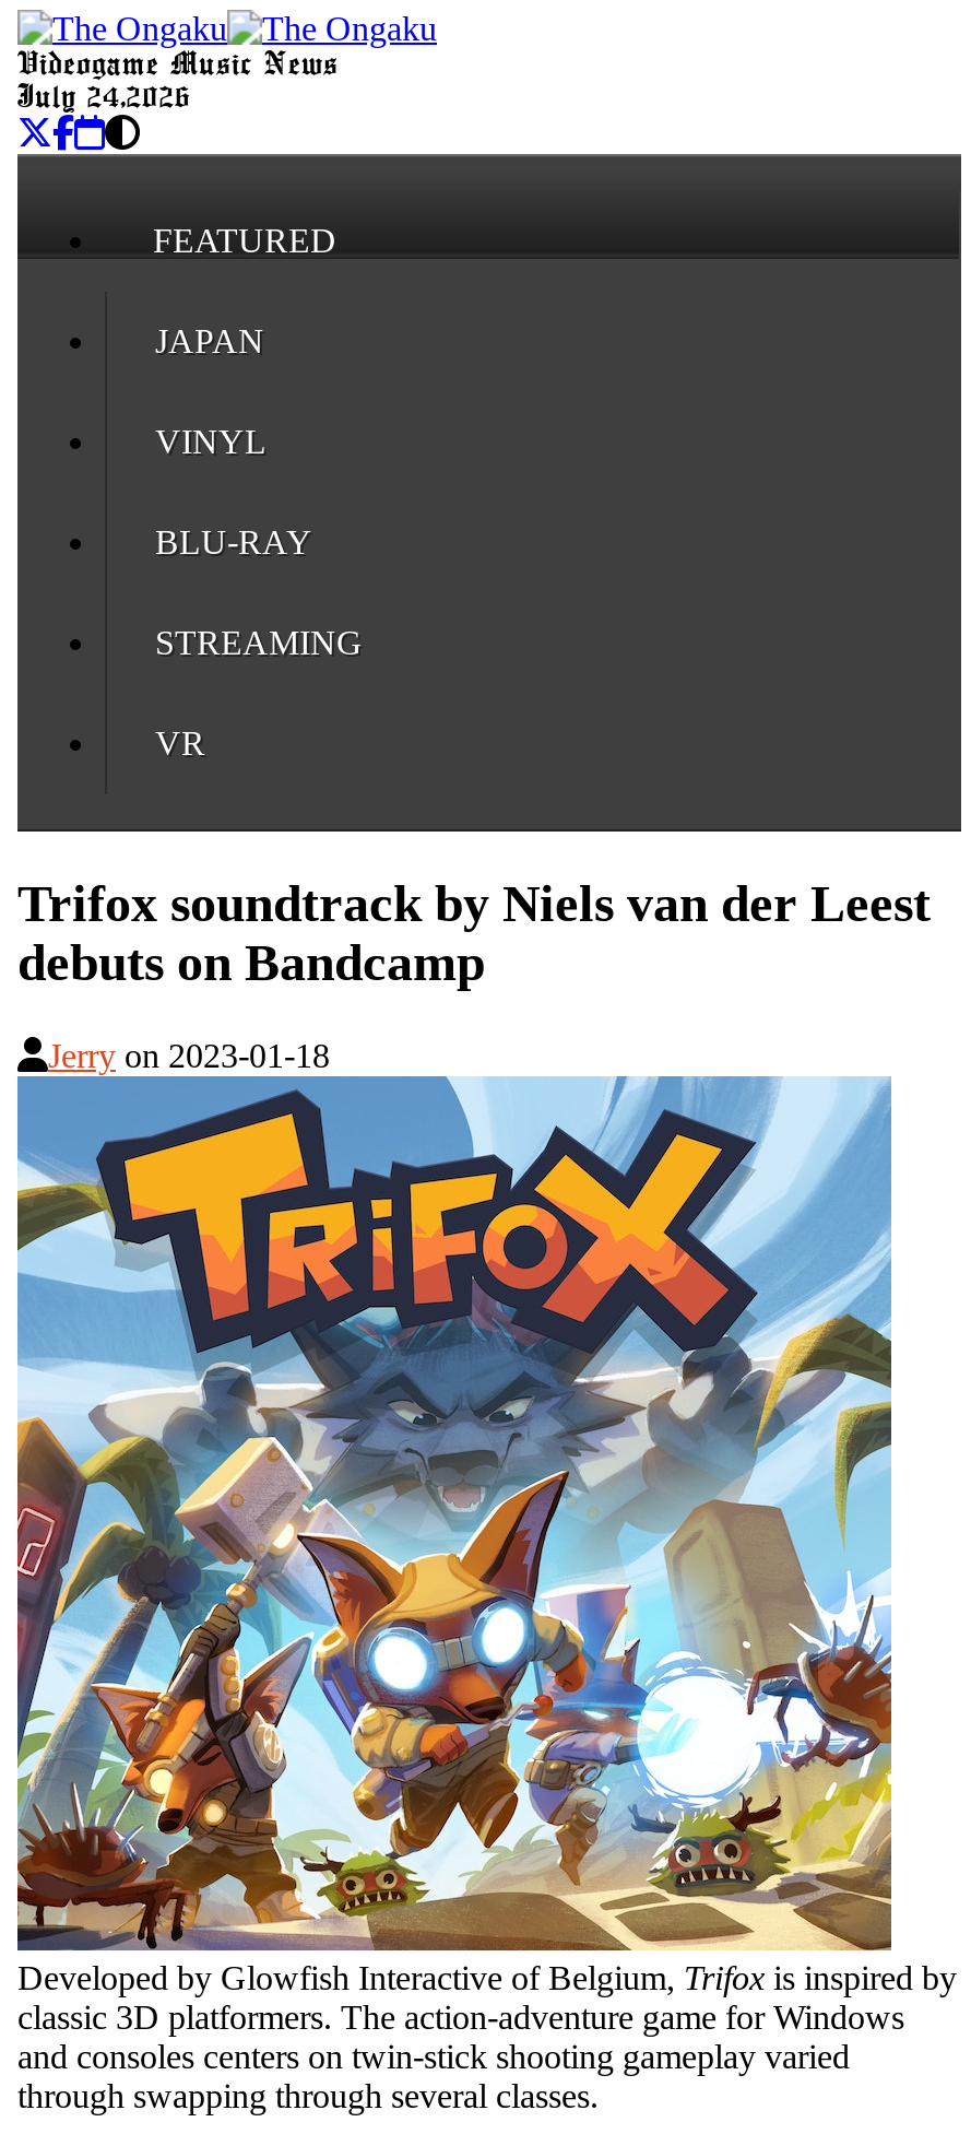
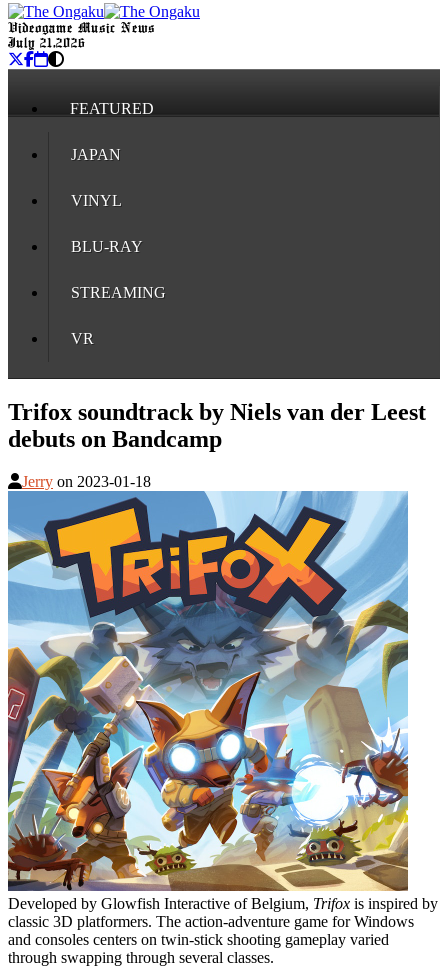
- July 24, 2026
+ July 21, 2026
